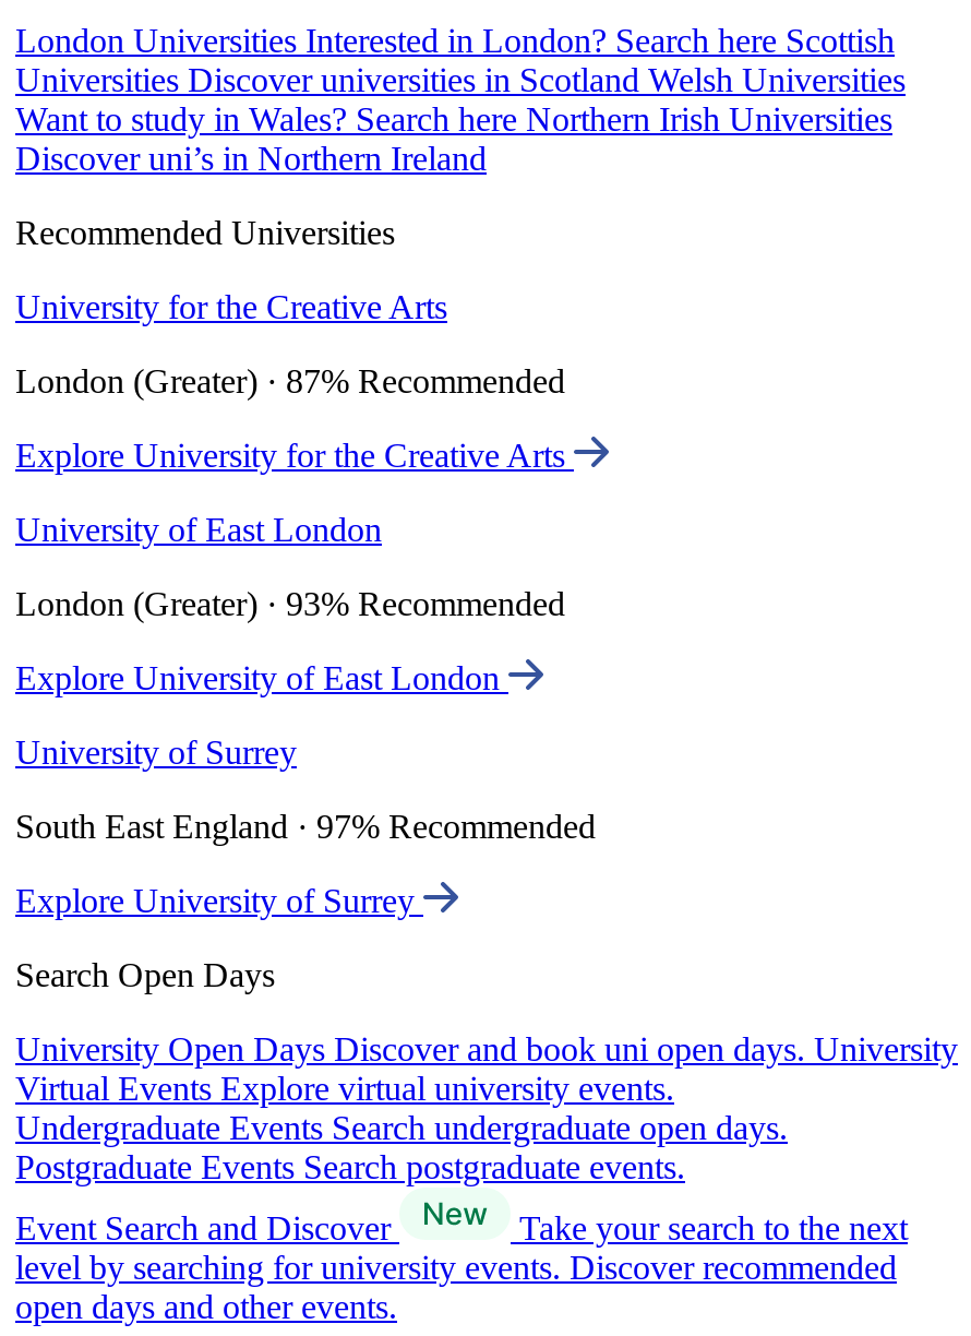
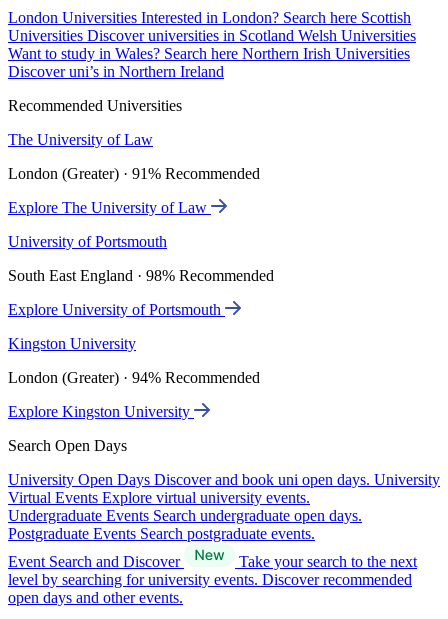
- University for the Creative Arts
+ The University of Law

- London (Greater) · 87% Recommended
+ London (Greater) · 91% Recommended

- Explore University for the Creative Arts
+ Explore The University of Law

- University of East London
+ University of Portsmouth

- London (Greater) · 93% Recommended
+ South East England · 98% Recommended

- Explore University of East London
+ Explore University of Portsmouth

- University of Surrey
+ Kingston University

- South East England · 97% Recommended
+ London (Greater) · 94% Recommended

- Explore University of Surrey
+ Explore Kingston University
